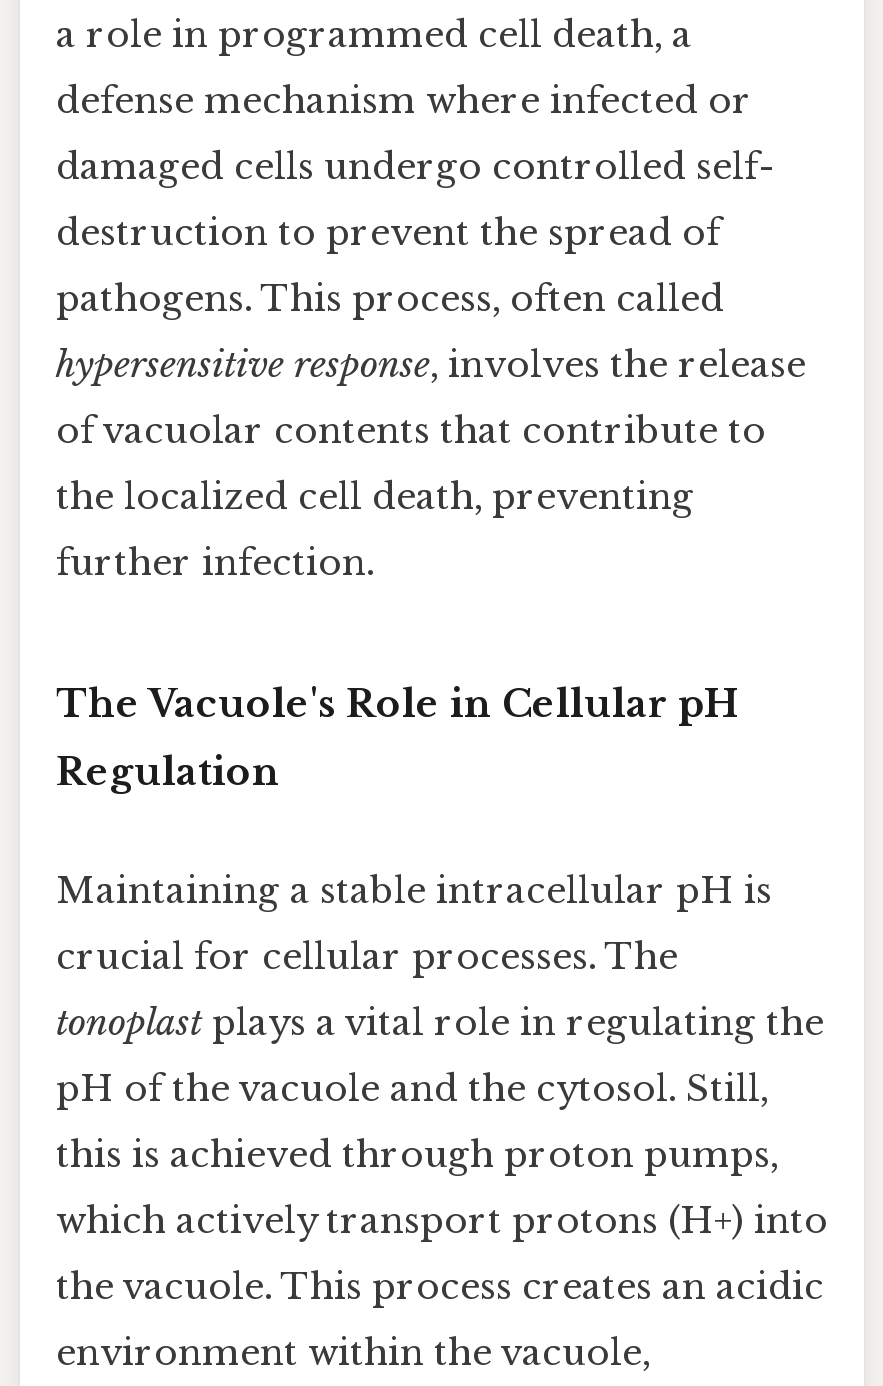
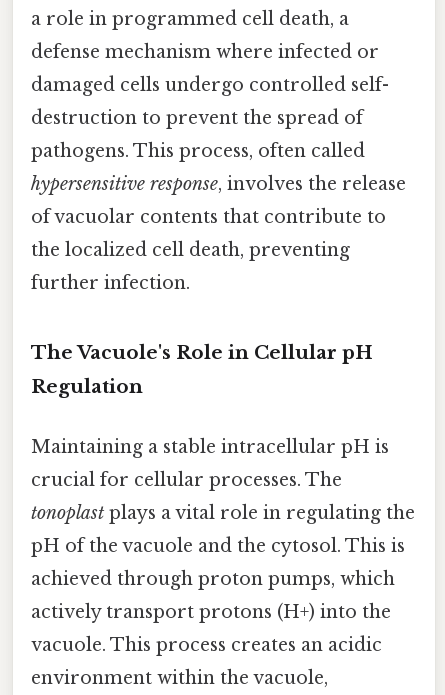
- pH of the vacuole and the cytosol. Still,
+ pH of the vacuole and the cytosol. This is

- this is achieved through proton pumps,
+ achieved through proton pumps, which

- which actively transport protons (H+) into
+ actively transport protons (H+) into the

- the vacuole. This process creates an acidic
+ vacuole. This process creates an acidic
